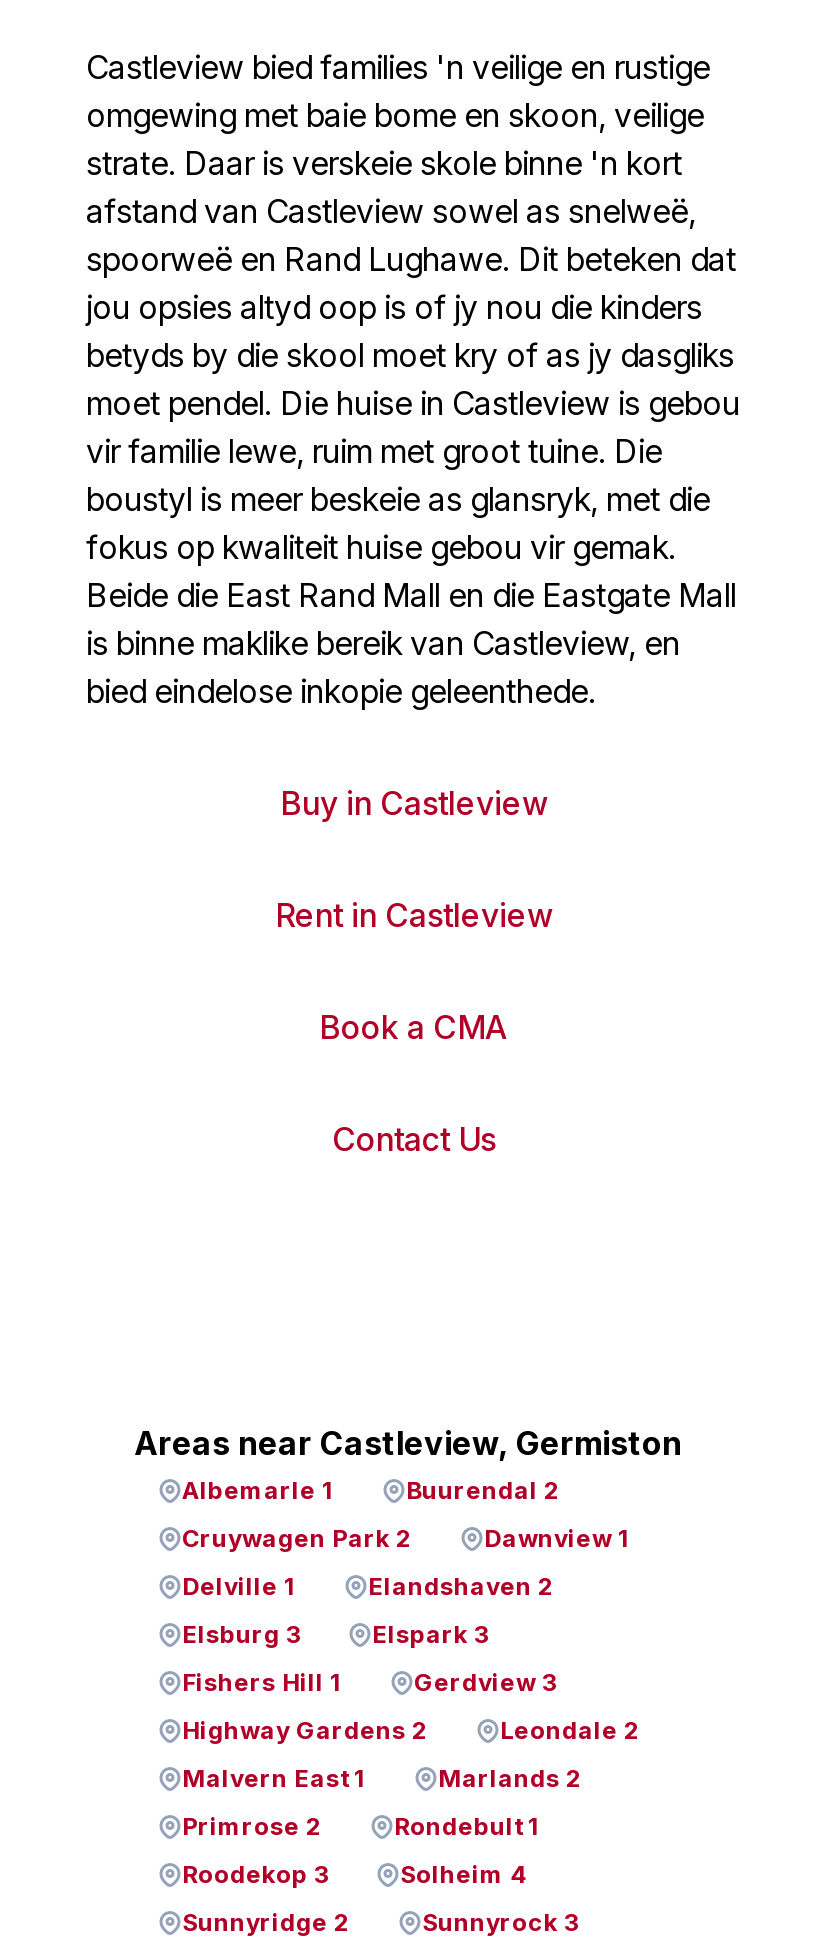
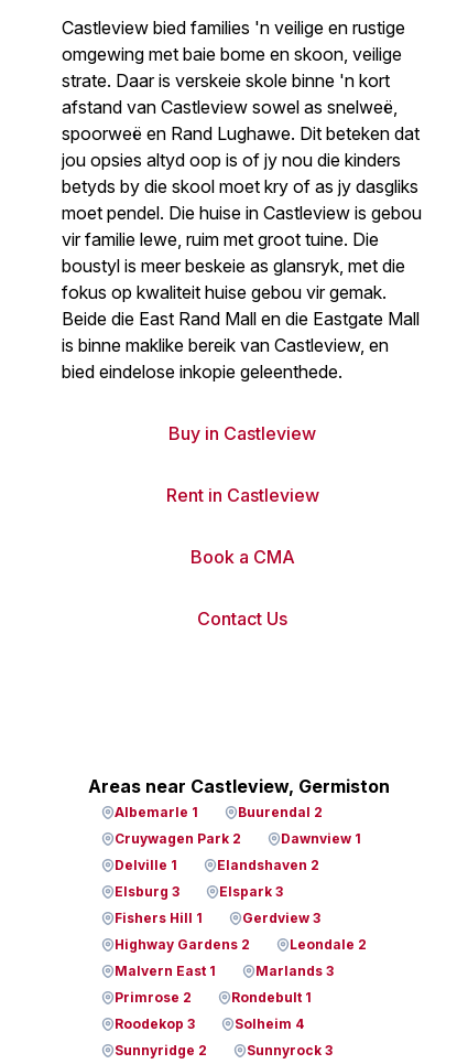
- Marlands 2
+ Marlands 3
